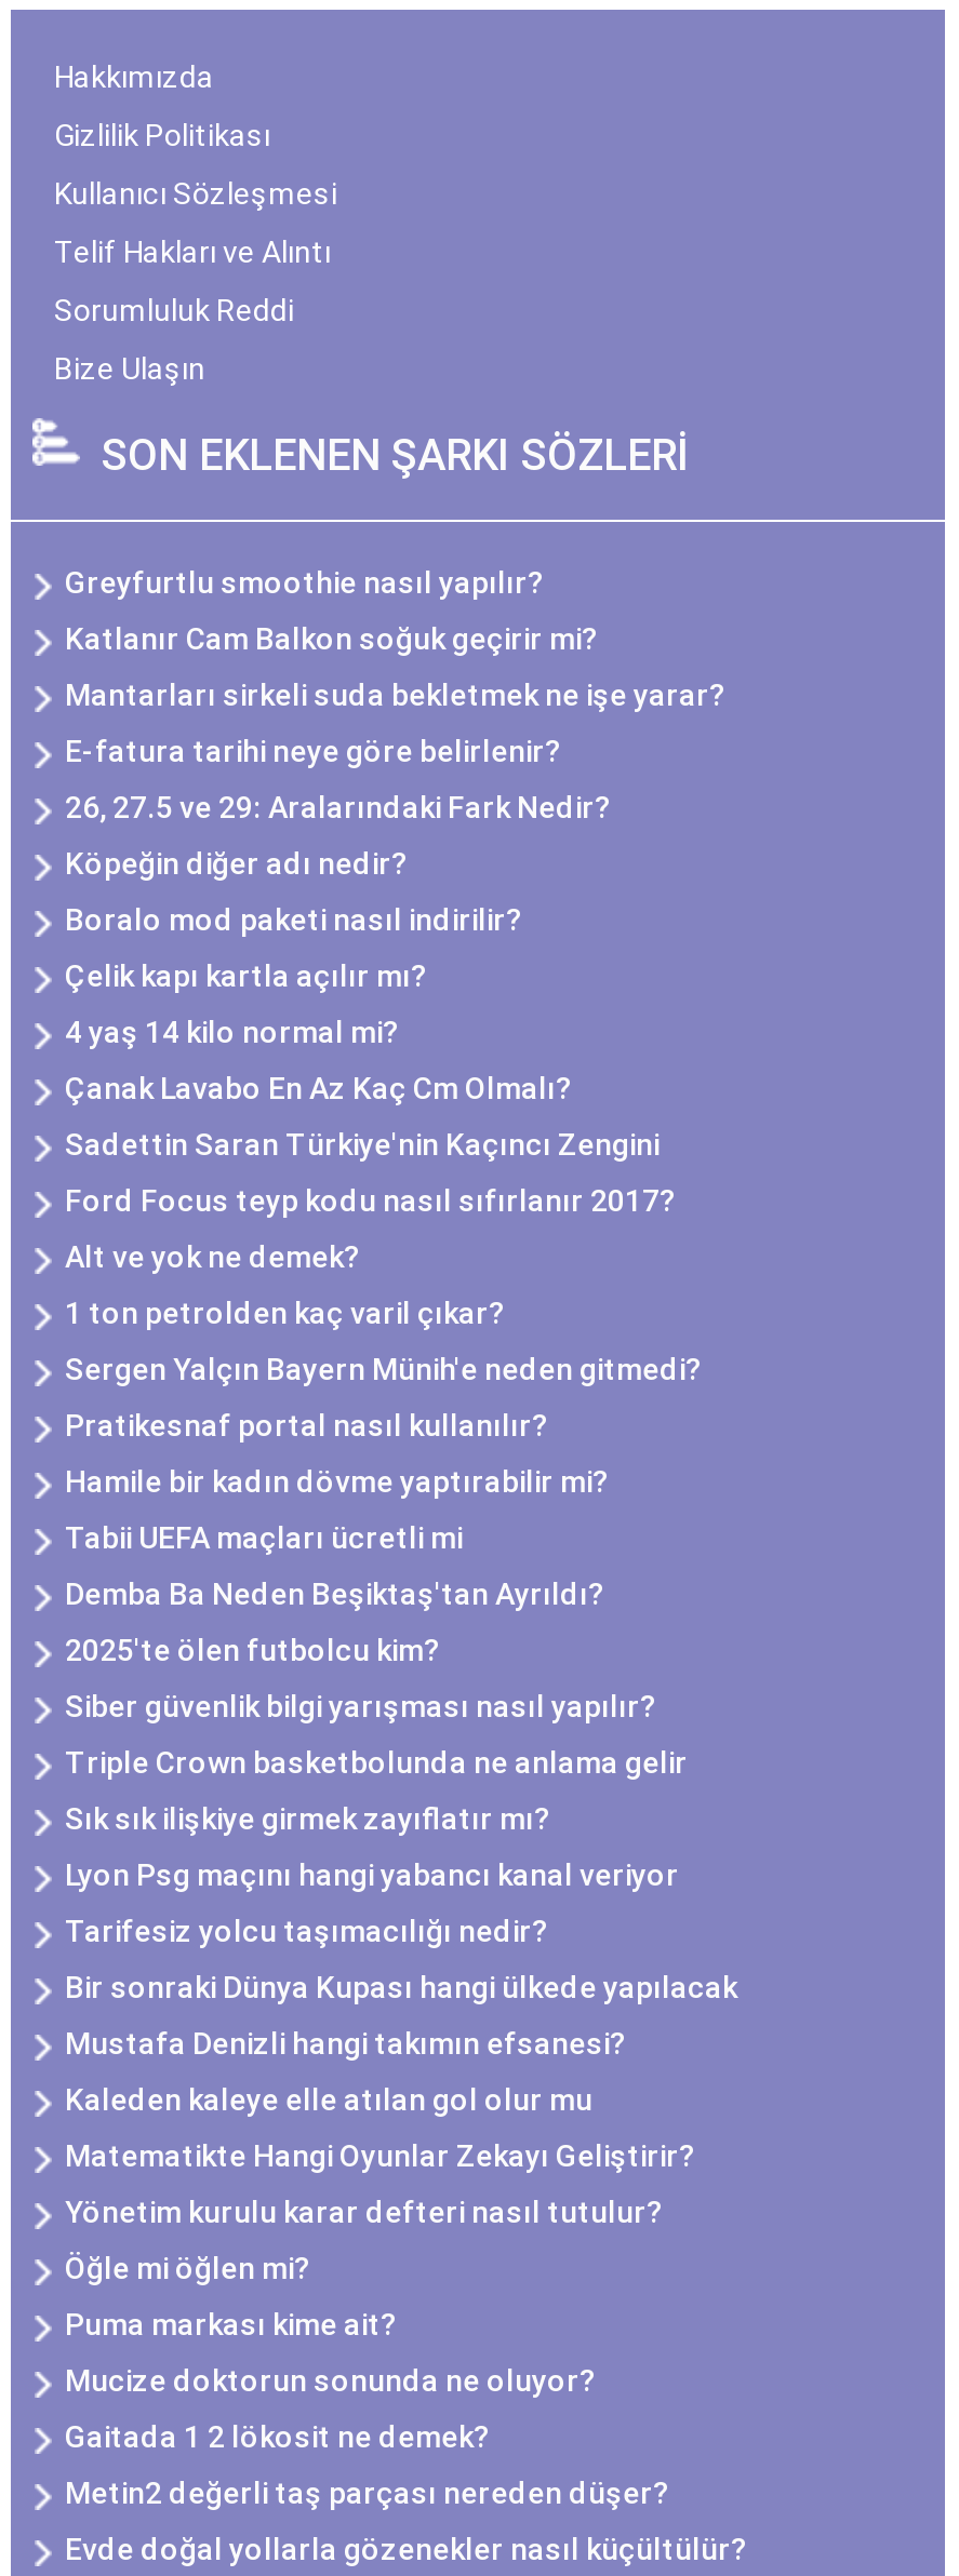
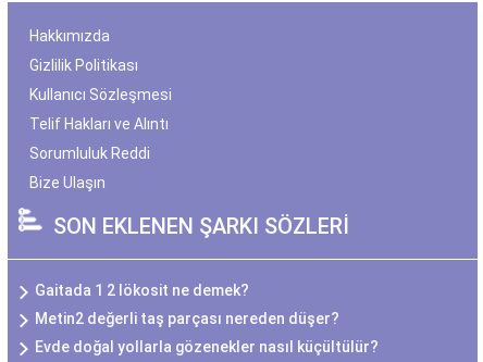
- Greyfurtlu smoothie nasıl yapılır?
- Katlanır Cam Balkon soğuk geçirir mi?
- Mantarları sirkeli suda bekletmek ne işe yarar?
- E-fatura tarihi neye göre belirlenir?
- 26, 27.5 ve 29: Aralarındaki Fark Nedir?
- Köpeğin diğer adı nedir?
- Boralo mod paketi nasıl indirilir?
- Çelik kapı kartla açılır mı?
- 4 yaş 14 kilo normal mi?
- Çanak Lavabo En Az Kaç Cm Olmalı?
- Sadettin Saran Türkiye'nin Kaçıncı Zengini
- Ford Focus teyp kodu nasıl sıfırlanır 2017?
- Alt ve yok ne demek?
- 1 ton petrolden kaç varil çıkar?
- Sergen Yalçın Bayern Münih'e neden gitmedi?
- Pratikesnaf portal nasıl kullanılır?
- Hamile bir kadın dövme yaptırabilir mi?
- Tabii UEFA maçları ücretli mi
- Demba Ba Neden Beşiktaş'tan Ayrıldı?
- 2025'te ölen futbolcu kim?
- Siber güvenlik bilgi yarışması nasıl yapılır?
- Triple Crown basketbolunda ne anlama gelir
- Sık sık ilişkiye girmek zayıflatır mı?
- Lyon Psg maçını hangi yabancı kanal veriyor
- Tarifesiz yolcu taşımacılığı nedir?
- Bir sonraki Dünya Kupası hangi ülkede yapılacak
- Mustafa Denizli hangi takımın efsanesi?
- Kaleden kaleye elle atılan gol olur mu
- Matematikte Hangi Oyunlar Zekayı Geliştirir?
- Yönetim kurulu karar defteri nasıl tutulur?
- Öğle mi öğlen mi?
- Puma markası kime ait?
- Mucize doktorun sonunda ne oluyor?
